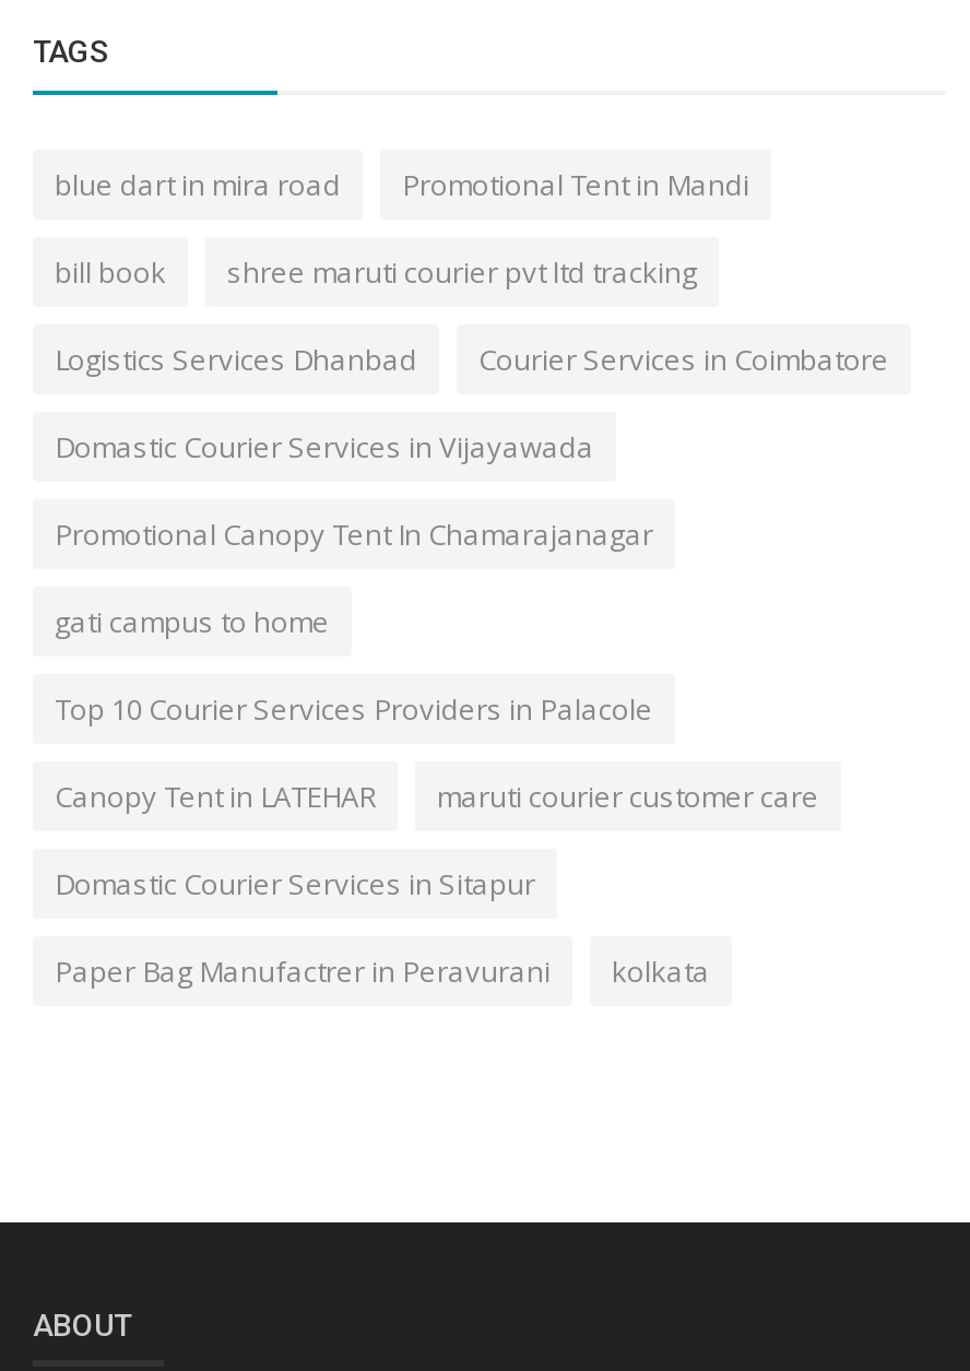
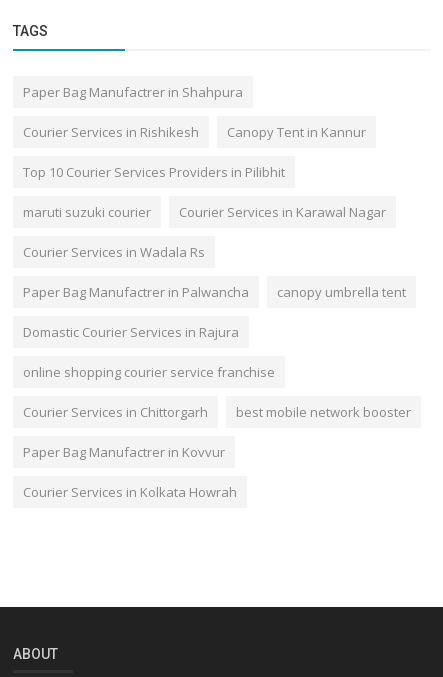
- blue dart in mira road
- Promotional Tent in Mandi
- bill book
- shree maruti courier pvt ltd tracking
- Logistics Services Dhanbad
- Courier Services in Coimbatore
- Domastic Courier Services in Vijayawada
- Promotional Canopy Tent In Chamarajanagar
- gati campus to home
- Top 10 Courier Services Providers in Palacole
- Canopy Tent in LATEHAR
- maruti courier customer care
- Domastic Courier Services in Sitapur
- Paper Bag Manufactrer in Peravurani
- kolkata
+ Paper Bag Manufactrer in Shahpura
+ Courier Services in Rishikesh
+ Canopy Tent in Kannur
+ Top 10 Courier Services Providers in Pilibhit
+ maruti suzuki courier
+ Courier Services in Karawal Nagar
+ Courier Services in Wadala Rs
+ Paper Bag Manufactrer in Palwancha
+ canopy umbrella tent
+ Domastic Courier Services in Rajura
+ online shopping courier service franchise
+ Courier Services in Chittorgarh
+ best mobile network booster
+ Paper Bag Manufactrer in Kovvur
+ Courier Services in Kolkata Howrah
